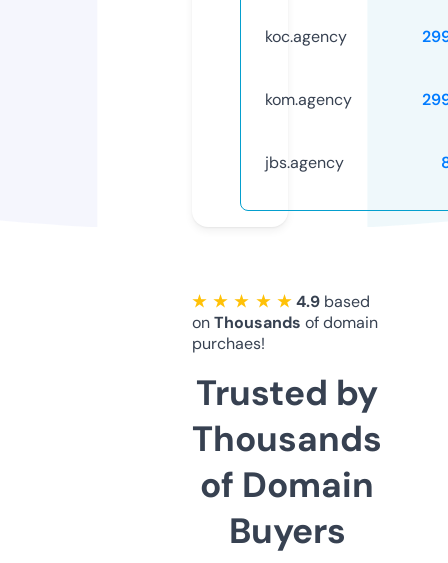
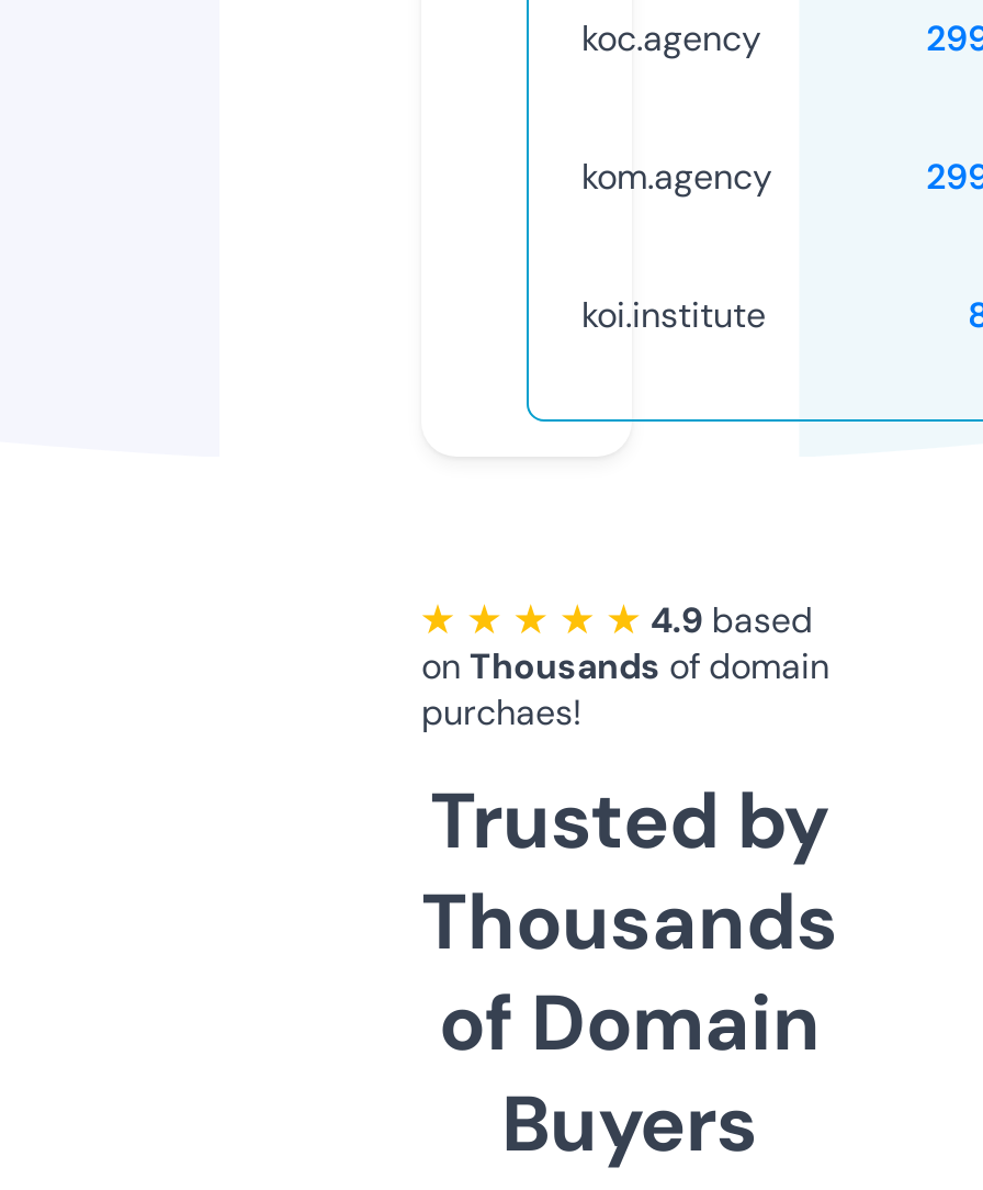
- jbs.agency
+ koi.institute
